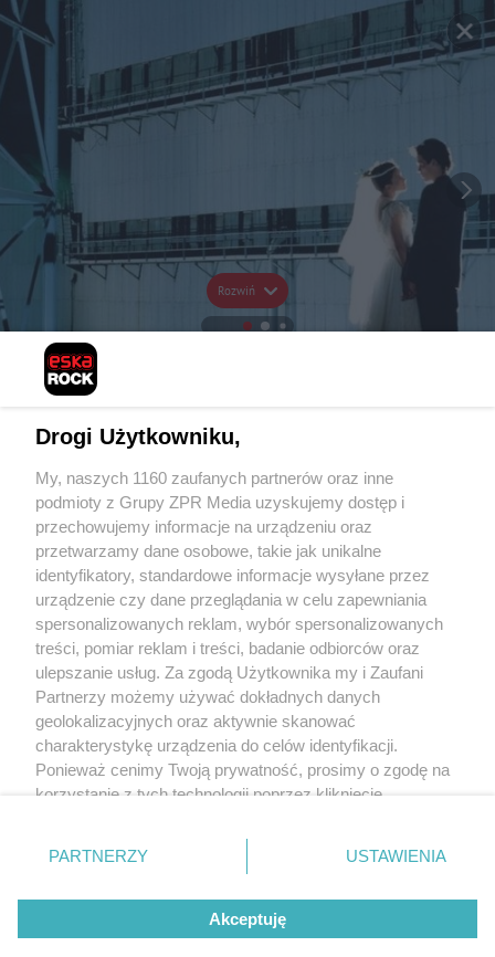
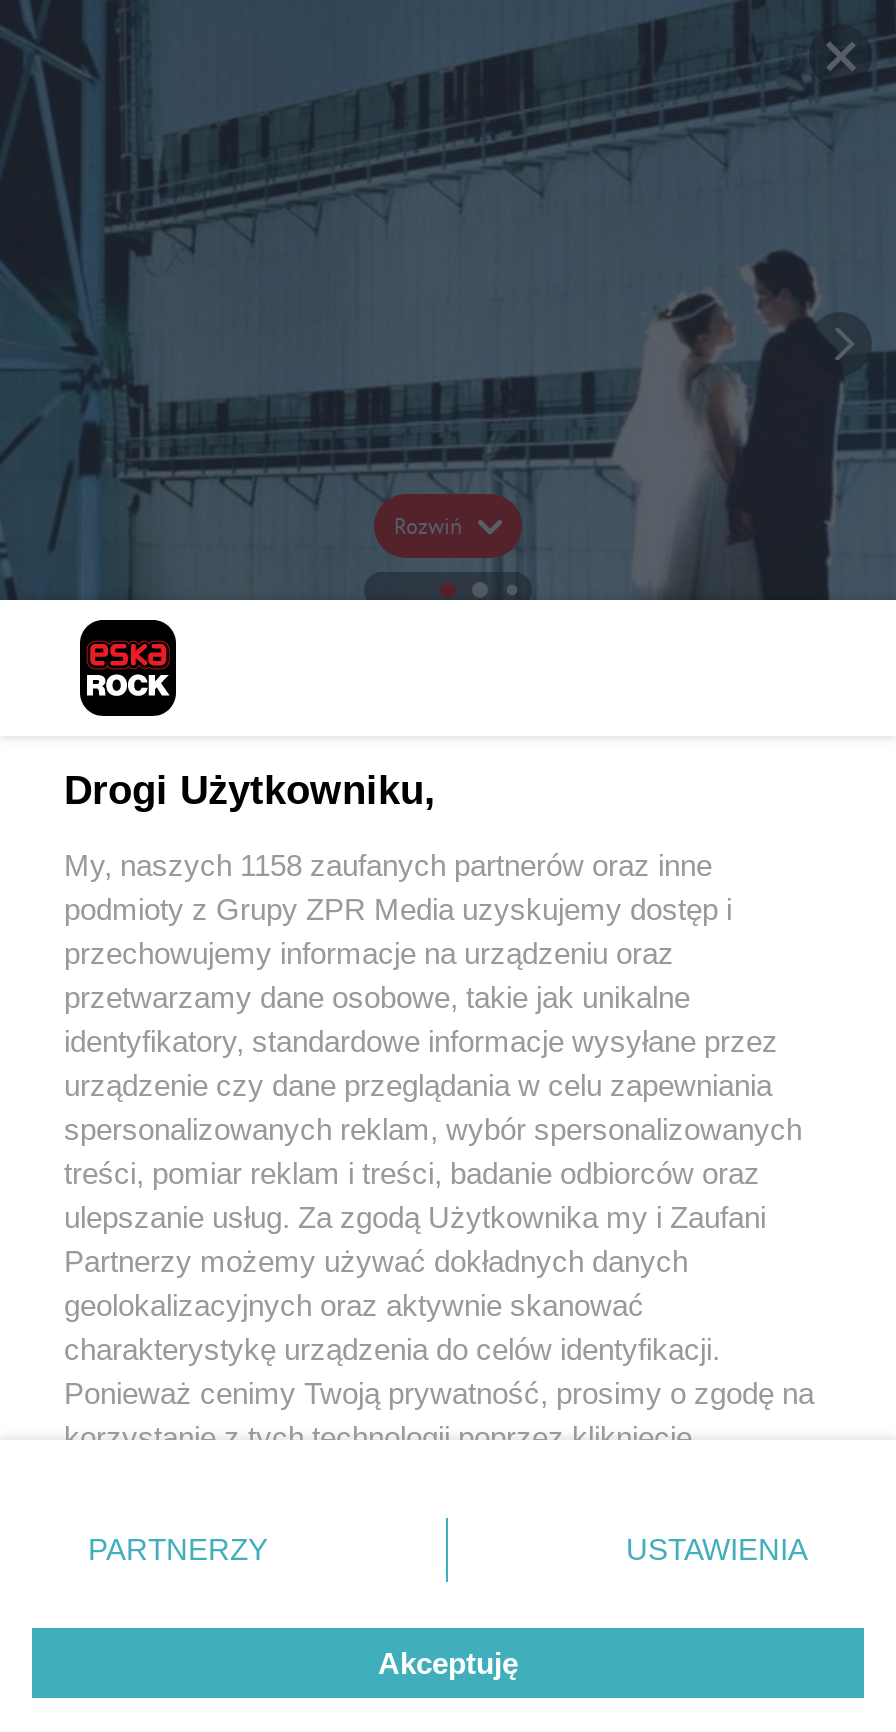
- My, naszych 1160 zaufanych partnerów oraz inne
+ My, naszych 1158 zaufanych partnerów oraz inne
